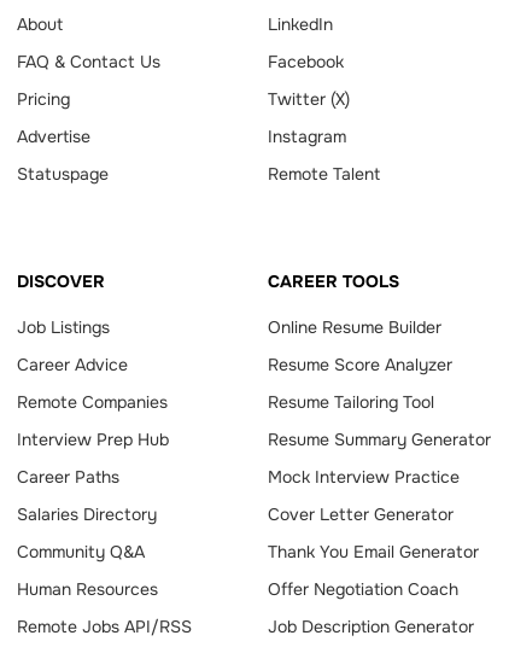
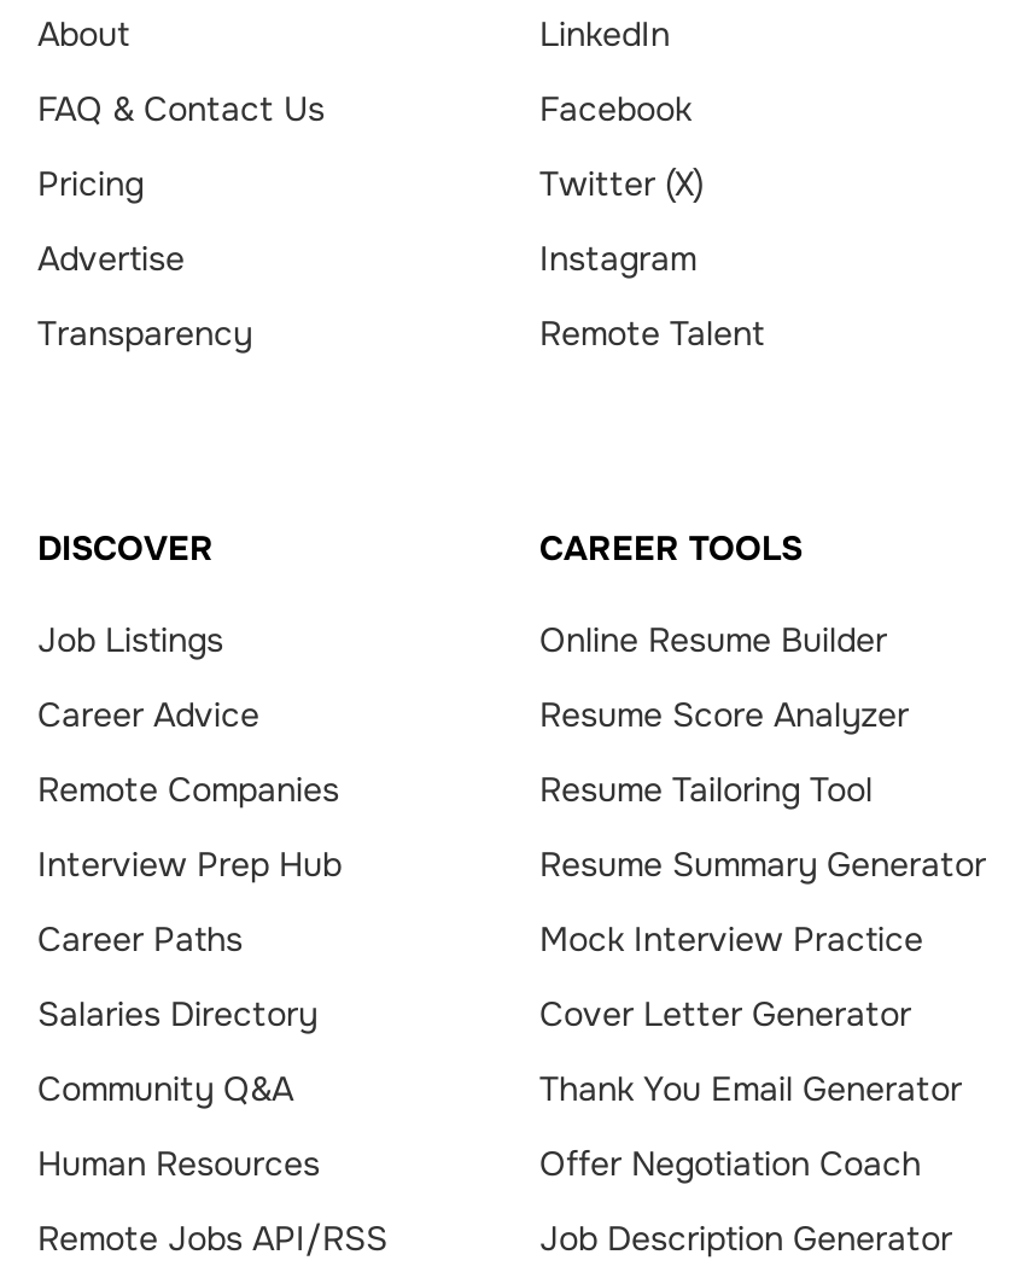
- Statuspage
+ Transparency
